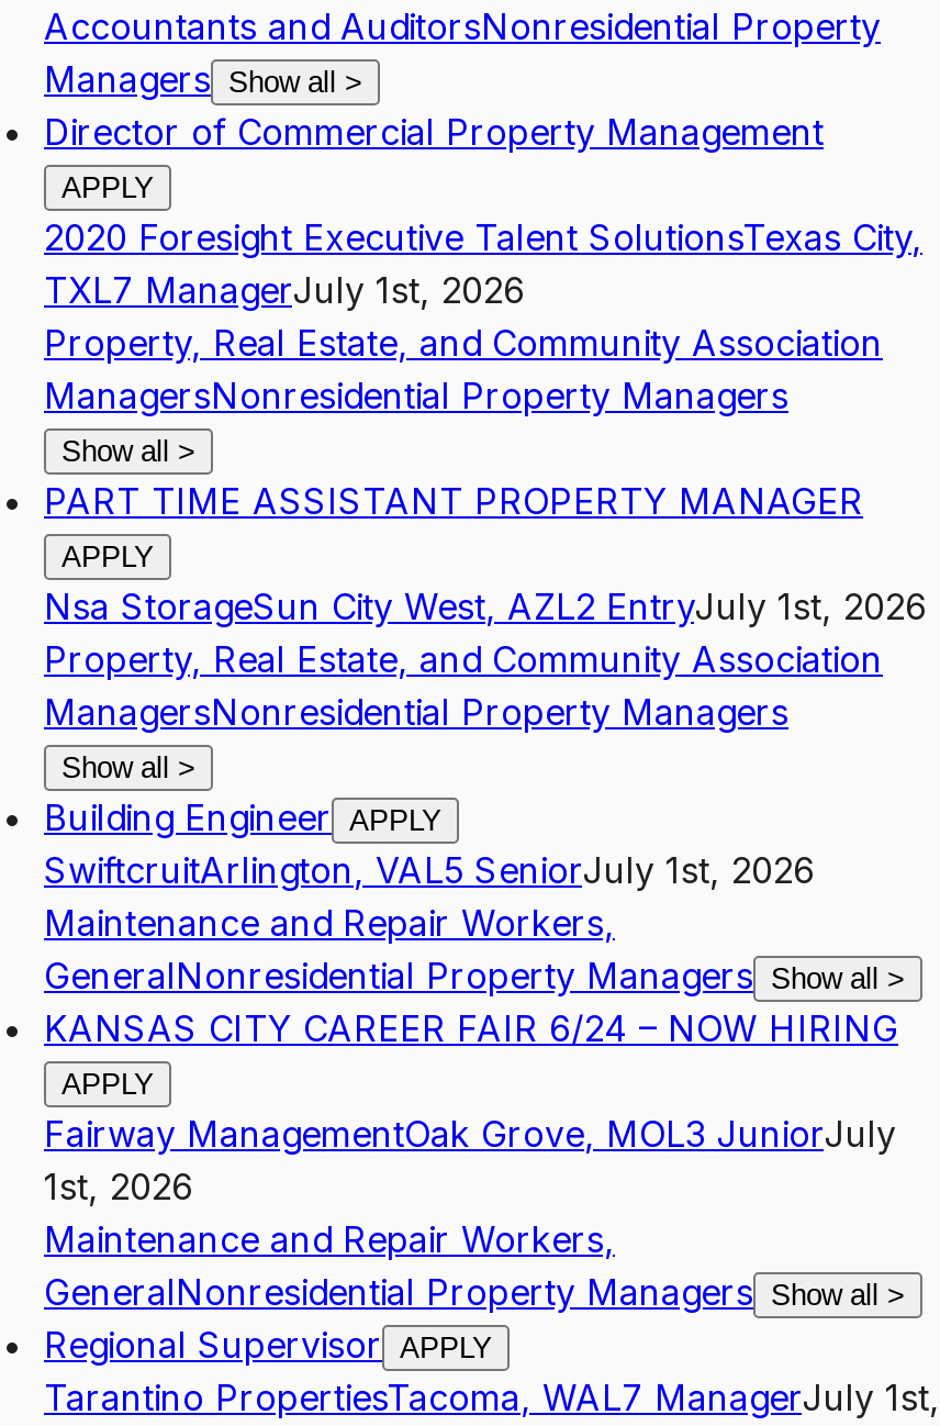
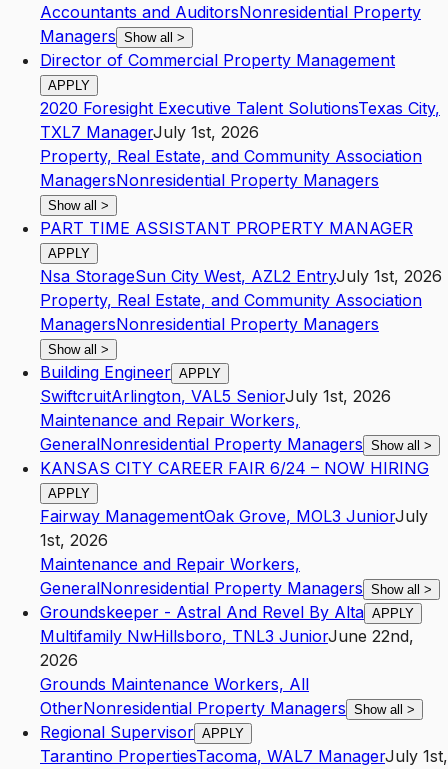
+ Groundskeeper - Astral And Revel By Alta APPLY
+ Multifamily NwHillsboro, TN L3 JuniorJune 22nd,
+ 2026
+ Grounds Maintenance Workers, All
+ OtherNonresidential Property Managers Show all>
